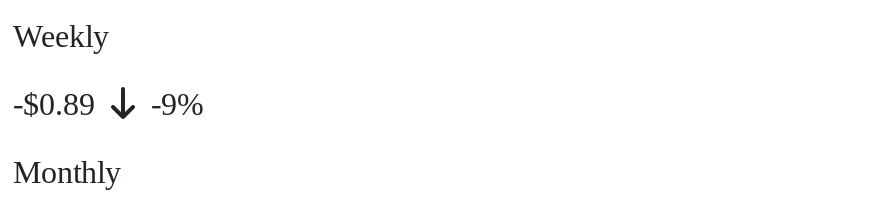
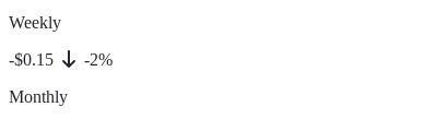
- -$0.89
+ -$0.15

- -9%
+ -2%
